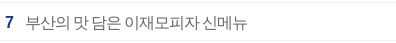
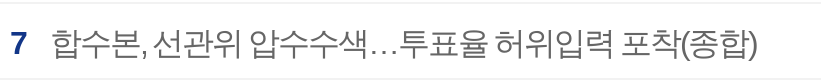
- 부산의 맛 담은 이재모피자 신메뉴
+ 합수본, 선관위 압수수색…투표율 허위입력 포착(종합)
